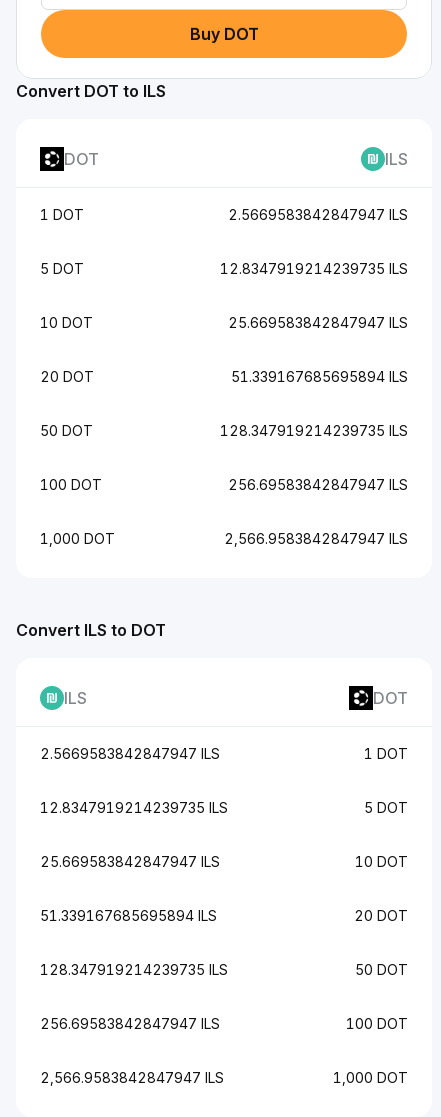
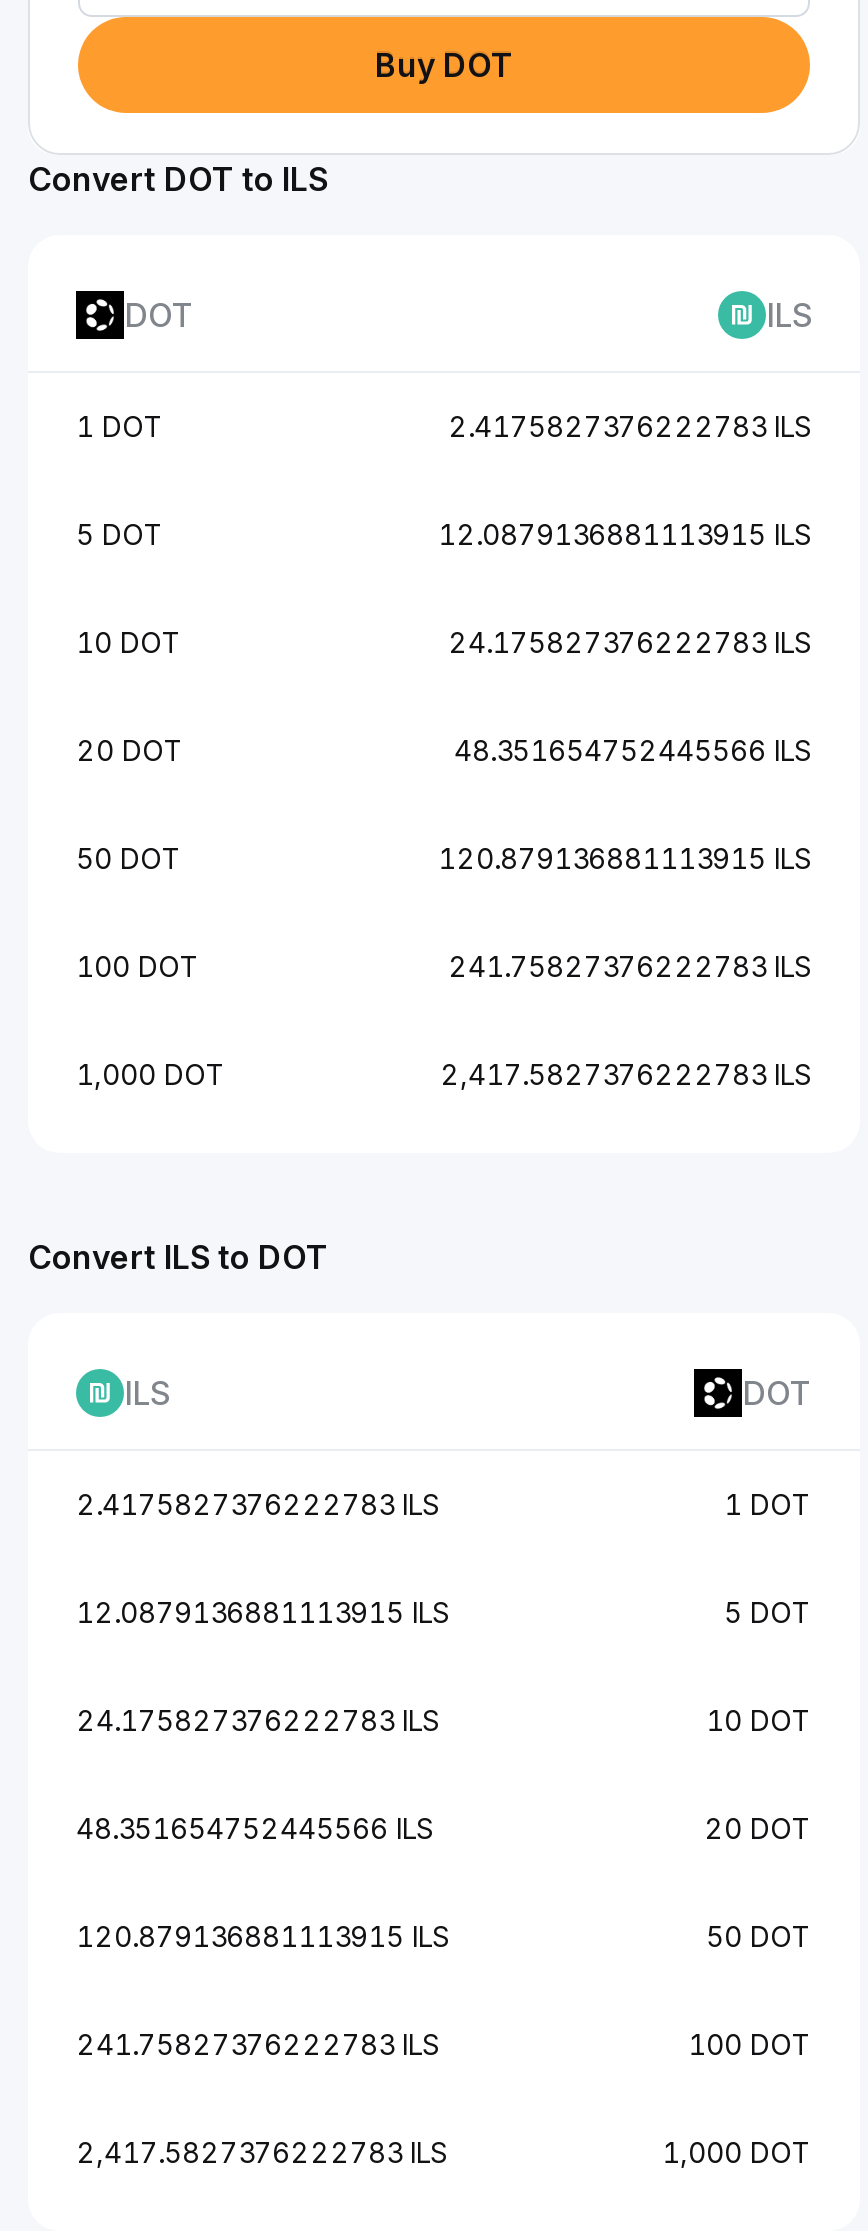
- 2.5669583842847947 ILS
+ 2.4175827376222783 ILS

- 12.8347919214239735 ILS
+ 12.0879136881113915 ILS

- 25.669583842847947 ILS
+ 24.175827376222783 ILS

- 51.339167685695894 ILS
+ 48.351654752445566 ILS

- 128.347919214239735 ILS
+ 120.879136881113915 ILS

- 256.69583842847947 ILS
+ 241.75827376222783 ILS

- 2,566.9583842847947 ILS
+ 2,417.5827376222783 ILS

- 2.5669583842847947 ILS
+ 2.4175827376222783 ILS

- 12.8347919214239735 ILS
+ 12.0879136881113915 ILS

- 25.669583842847947 ILS
+ 24.175827376222783 ILS

- 51.339167685695894 ILS
+ 48.351654752445566 ILS

- 128.347919214239735 ILS
+ 120.879136881113915 ILS

- 256.69583842847947 ILS
+ 241.75827376222783 ILS

- 2,566.9583842847947 ILS
+ 2,417.5827376222783 ILS
